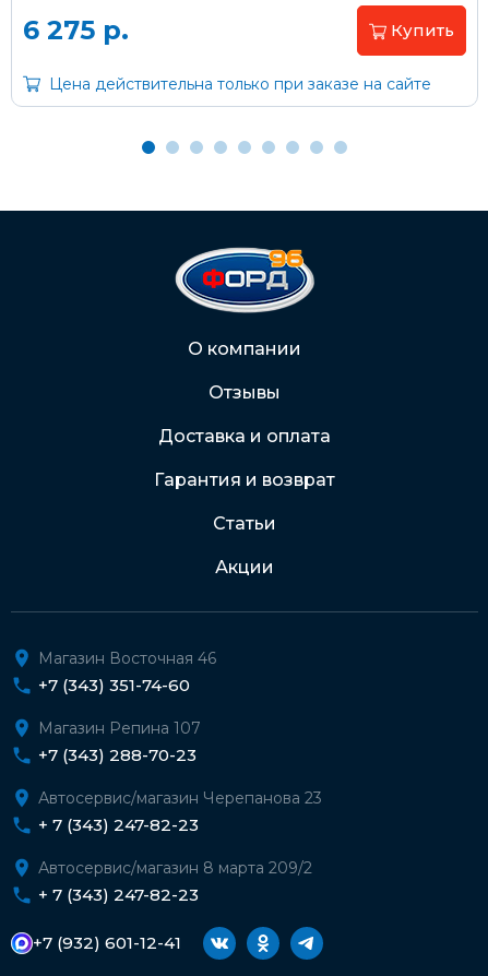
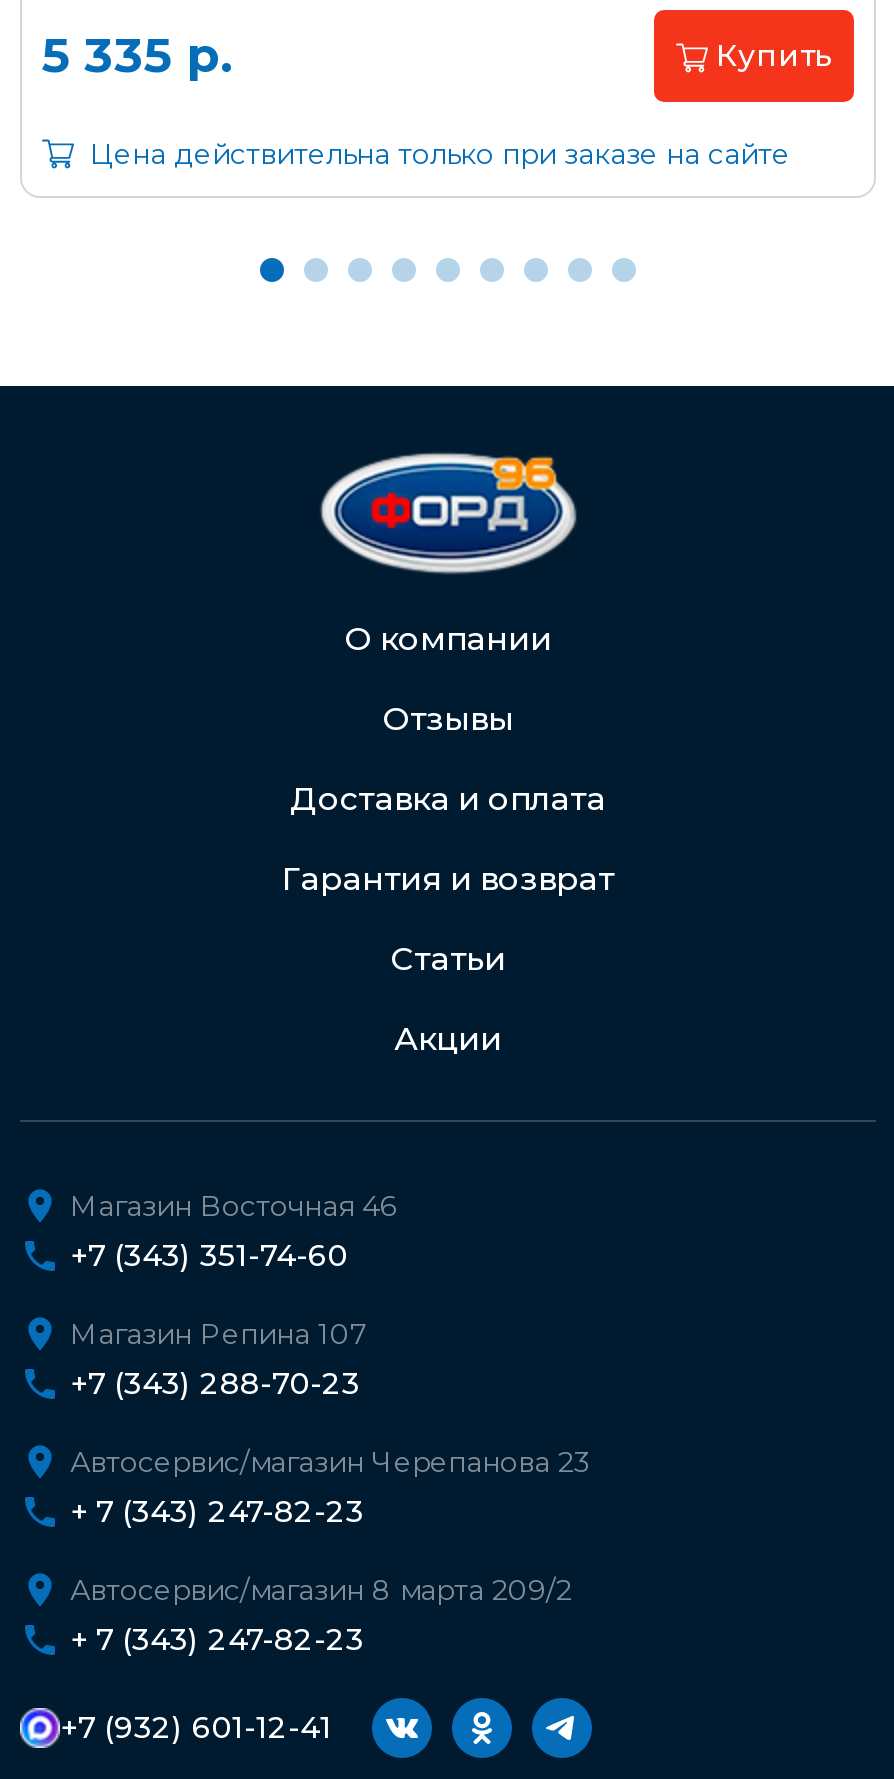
- 6 275 р.
+ 5 335 р.
